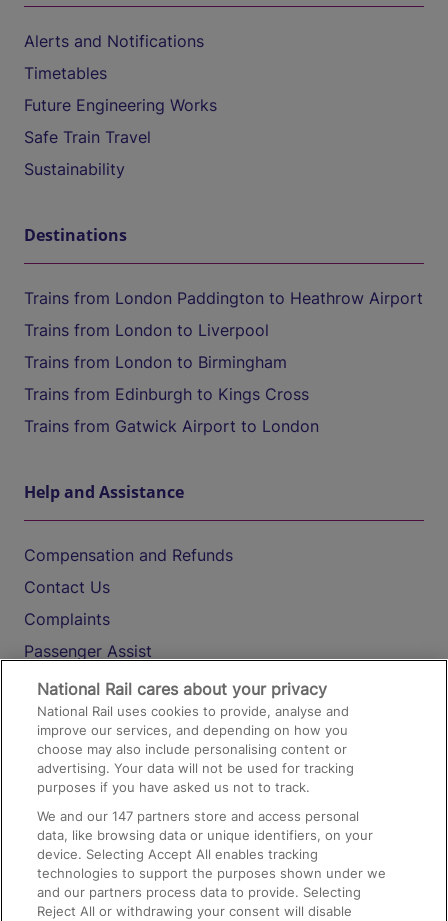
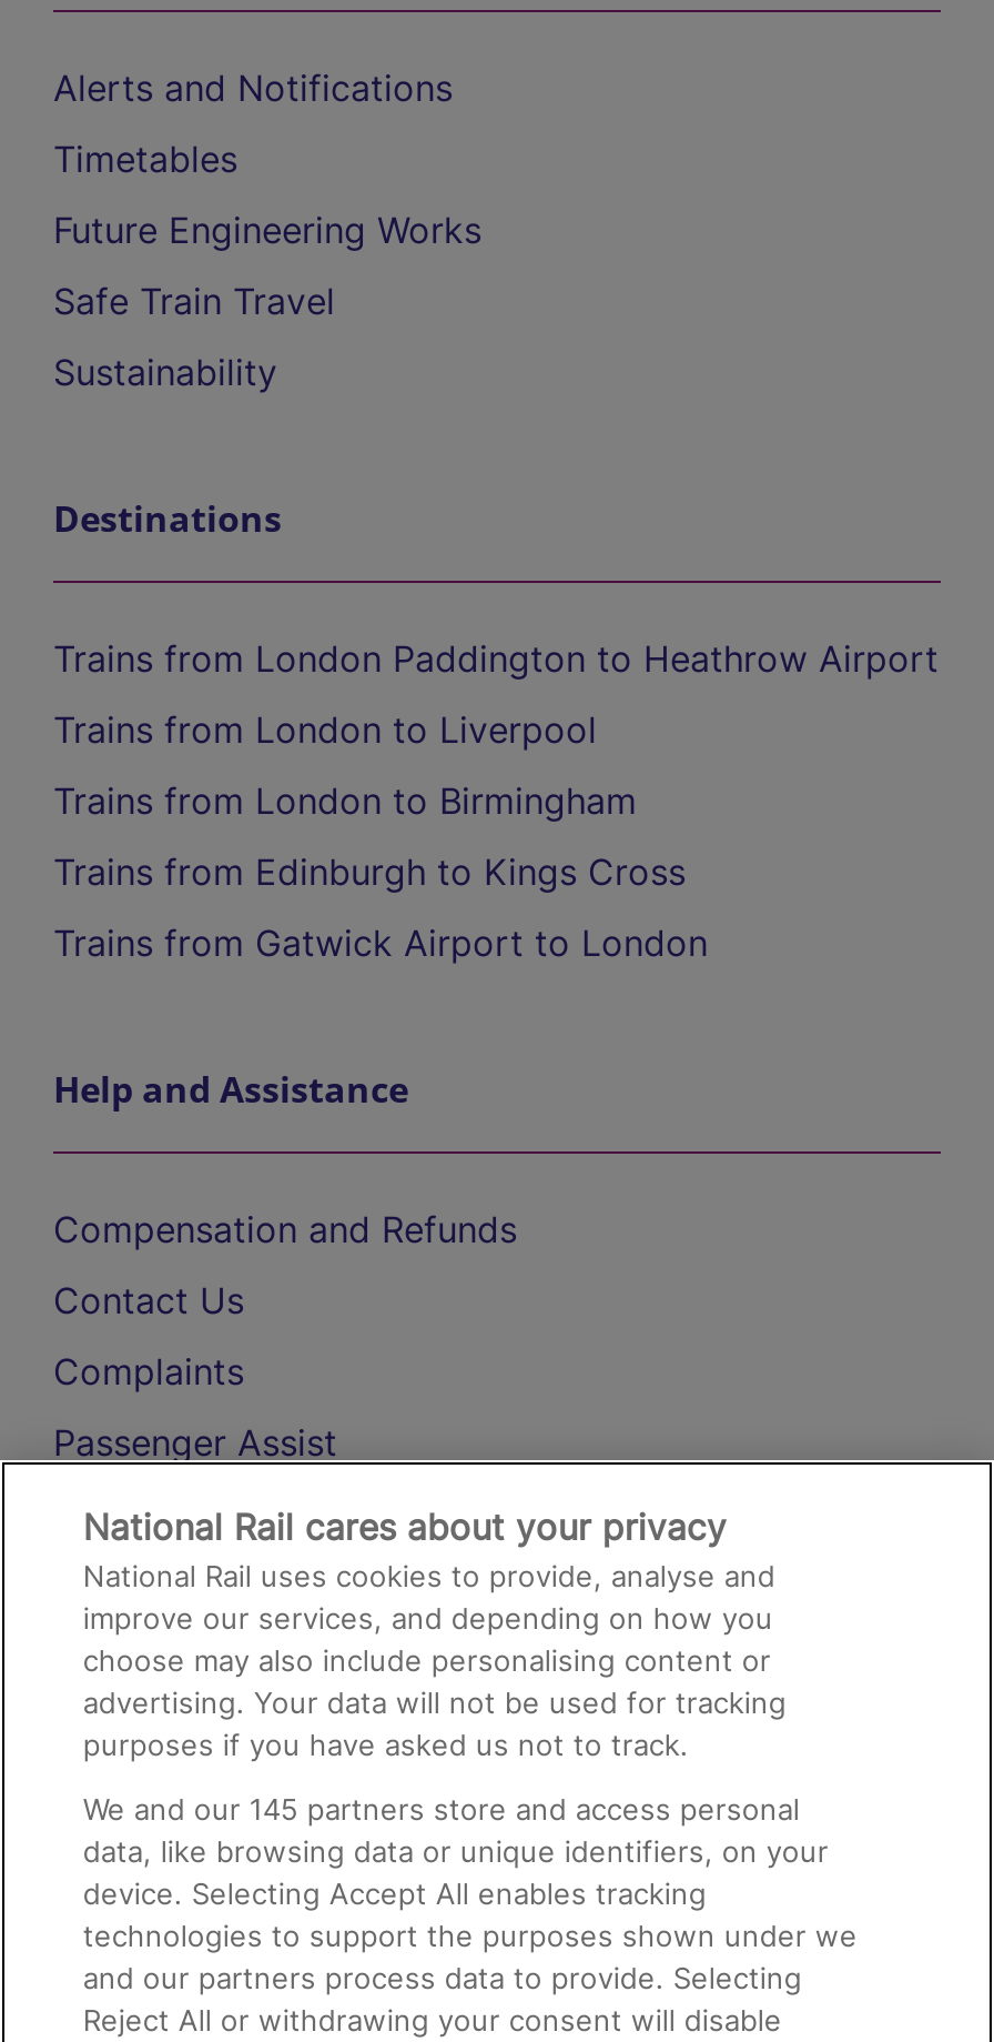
- We and our 147 partners store and access personal
+ We and our 145 partners store and access personal
